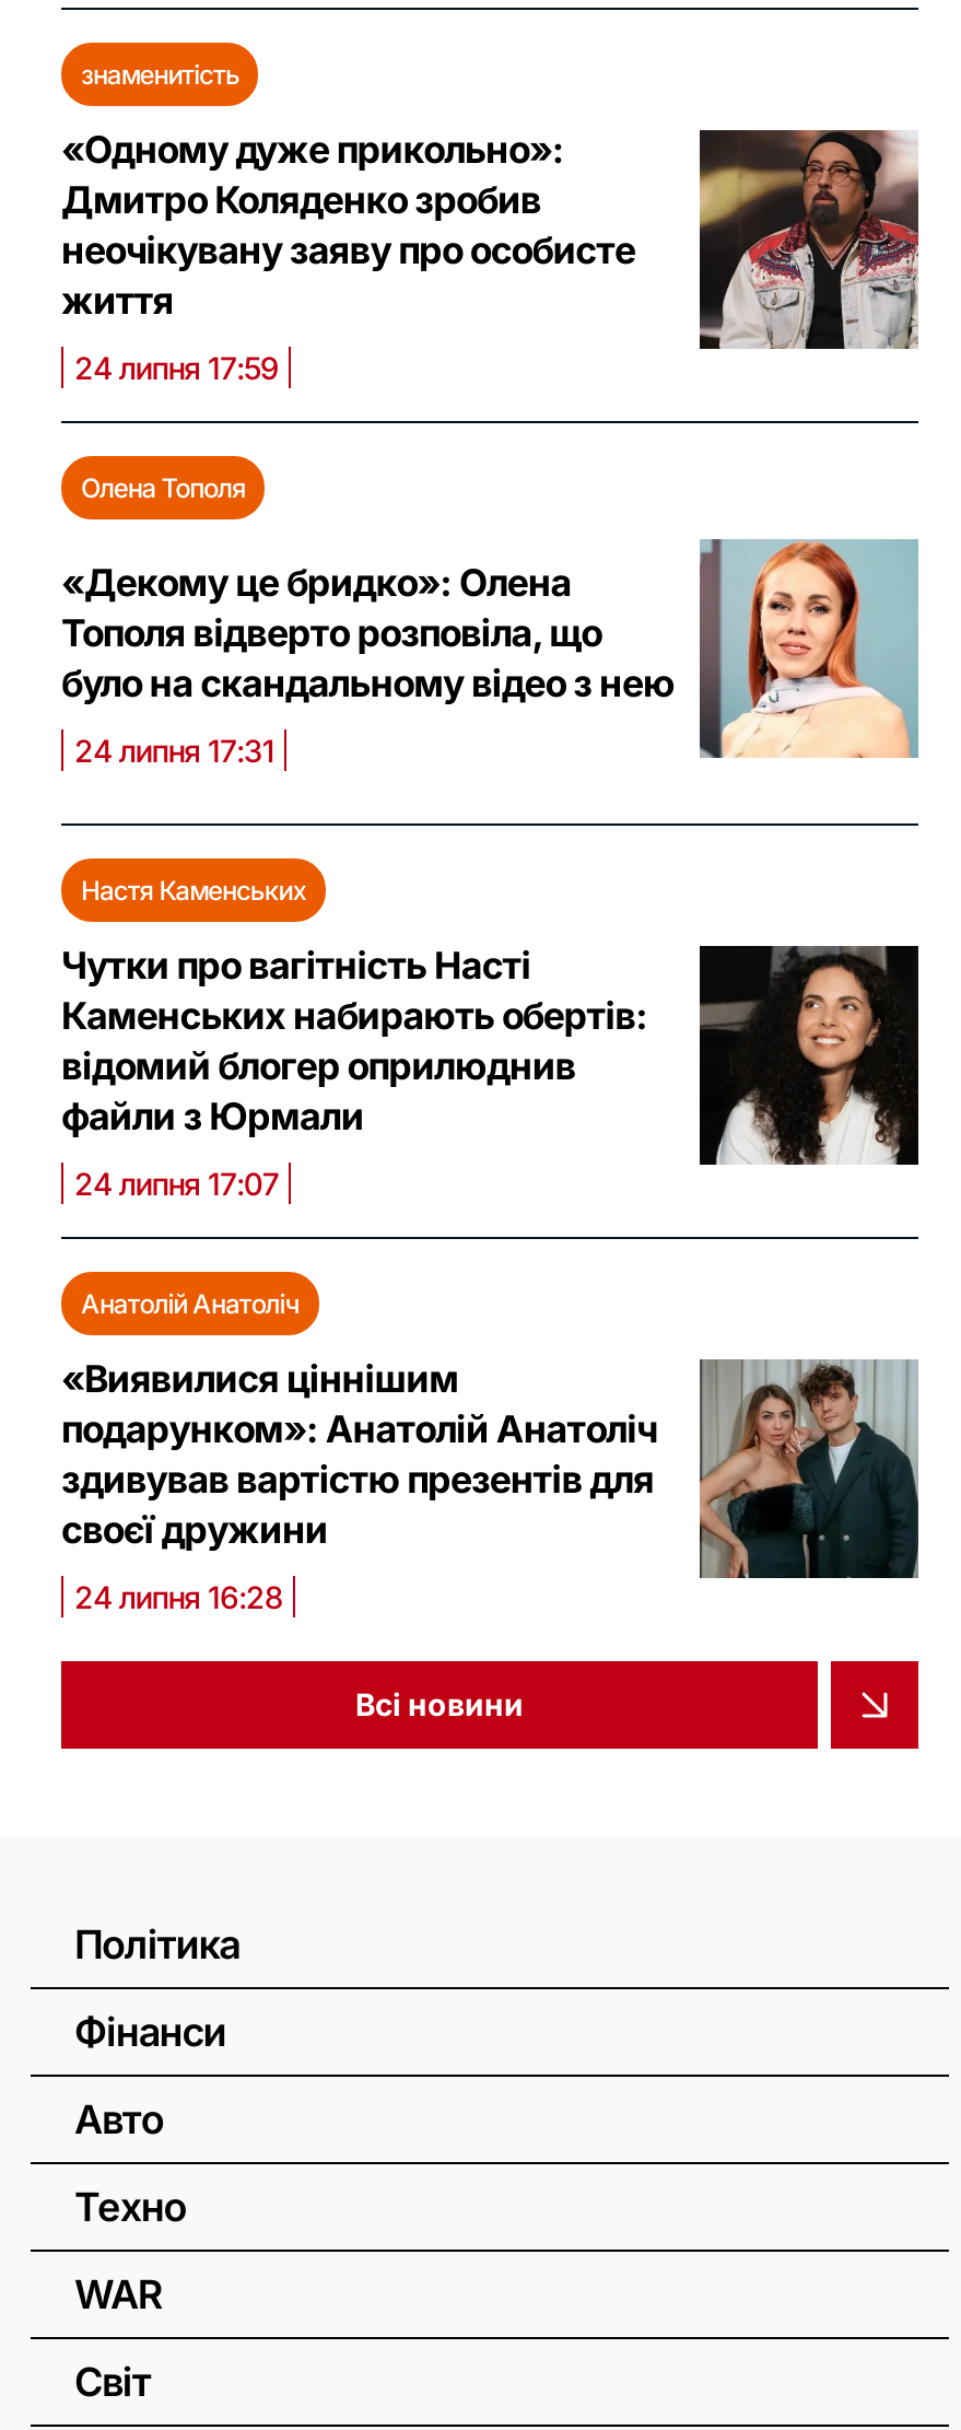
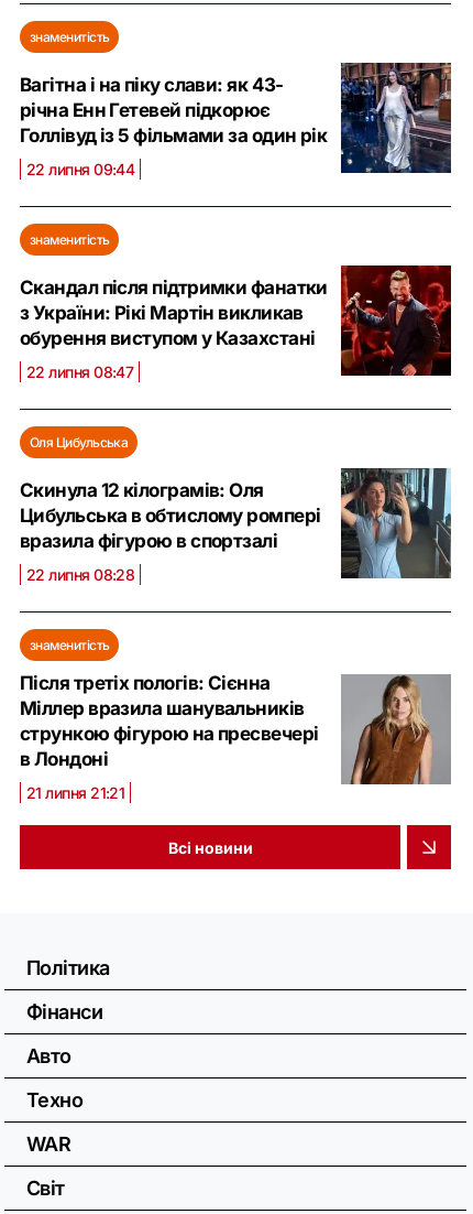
- [image]
- «Одному дуже прикольно»:
- Дмитро Коляденко зробив
- неочікувану заяву про особисте
- життя
+ [image]
+ Вагітна і на піку слави: як 43-
+ річна Енн Гетевей підкорює
+ Голлівуд із 5 фільмами за один рік

- 24 липня 17:59
+ 22 липня 09:44

- Олена Тополя
+ знаменитість

- [image]
- «Декому це бридко»: Олена
- Тополя відверто розповіла, що
- було на скандальному відео з нею
+ [image]
+ Скандал після підтримки фанатки
+ з України: Рікі Мартін викликав
+ обурення виступом у Казахстані

- 24 липня 17:31
+ 22 липня 08:47

- Настя Каменських
+ Оля Цибульська

- [image]
- Чутки про вагітність Насті
- Каменських набирають обертів:
- відомий блогер оприлюднив
- файли з Юрмали
+ [image]
+ Скинула 12 кілограмів: Оля
+ Цибульська в обтислому ромпері
+ вразила фігурою в спортзалі

- 24 липня 17:07
+ 22 липня 08:28

- Анатолій Анатоліч
+ знаменитість

- [image]
- «Виявилися ціннішим
- подарунком»: Анатолій Анатоліч
- здивував вартістю презентів для
- своєї дружини
+ [image]
+ Після третіх пологів: Сієнна
+ Міллер вразила шанувальників
+ стрункою фігурою на пресвечері
+ в Лондоні

- 24 липня 16:28
+ 21 липня 21:21
